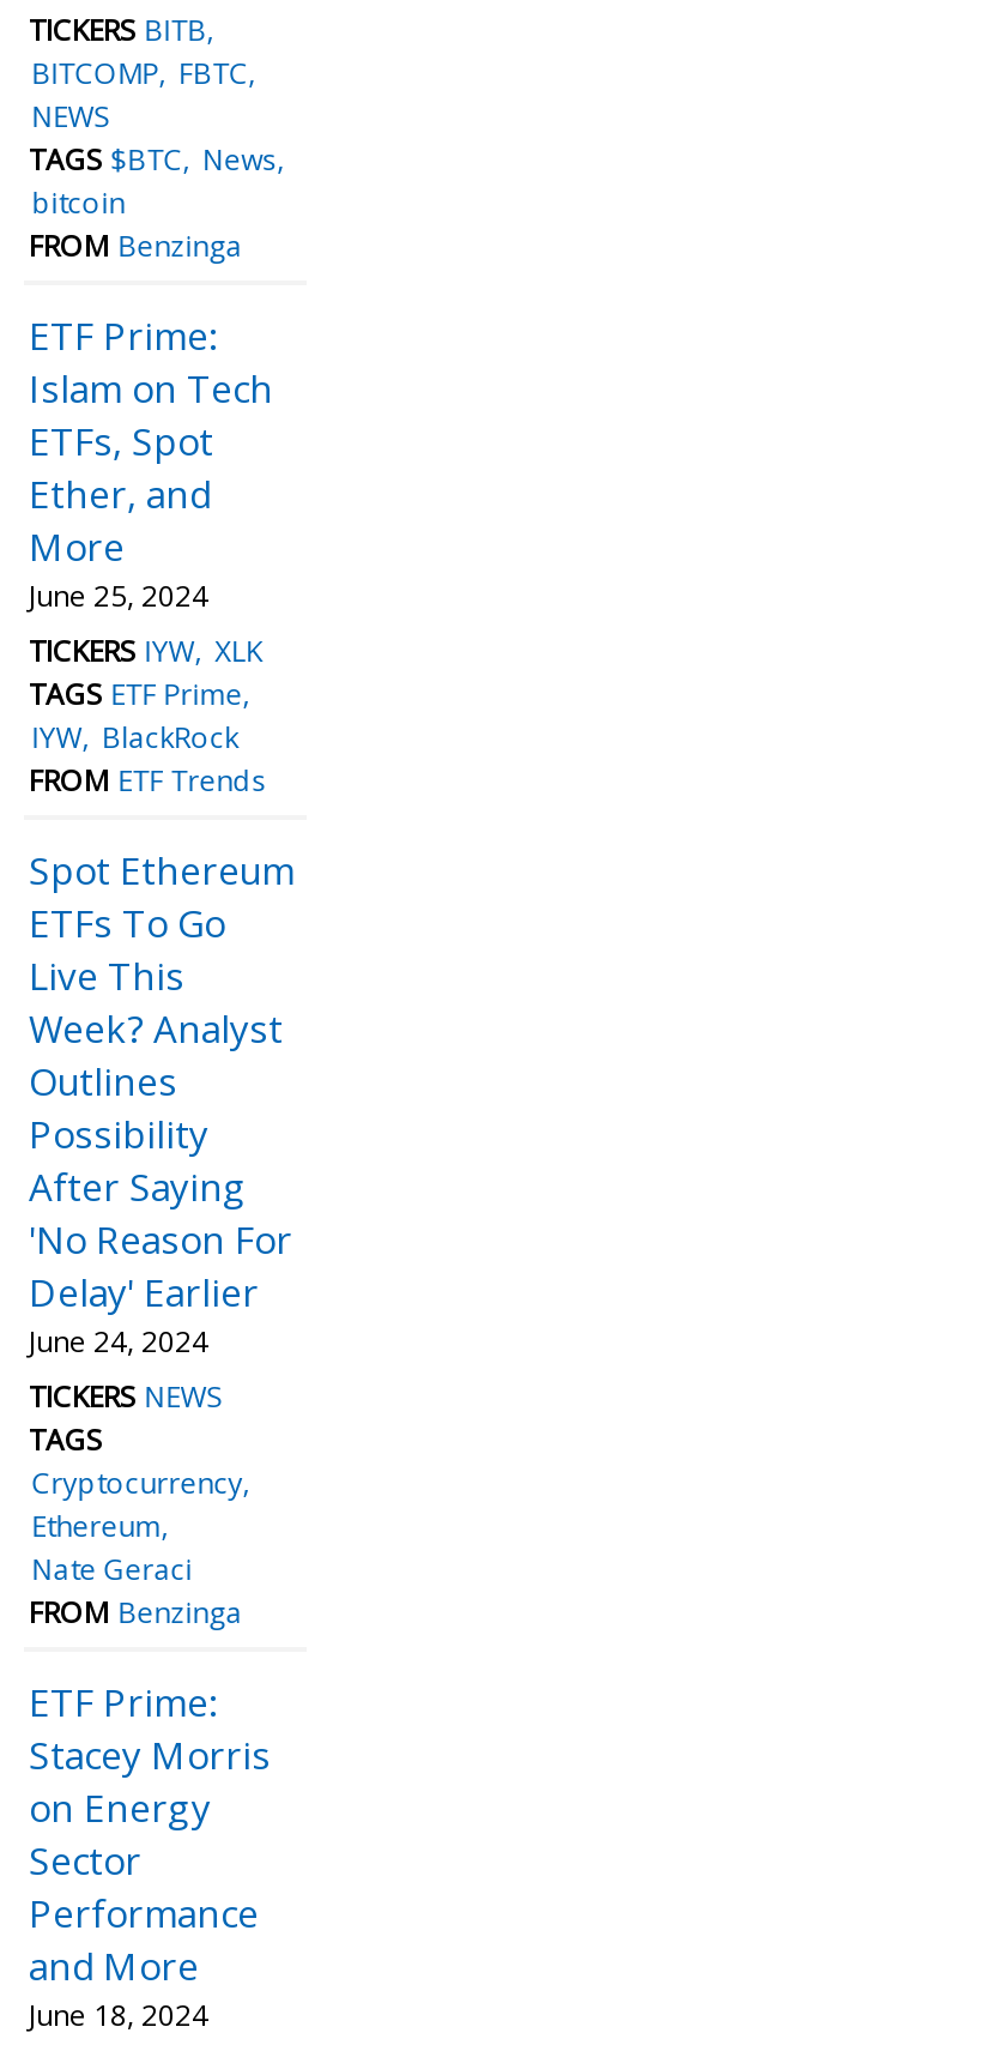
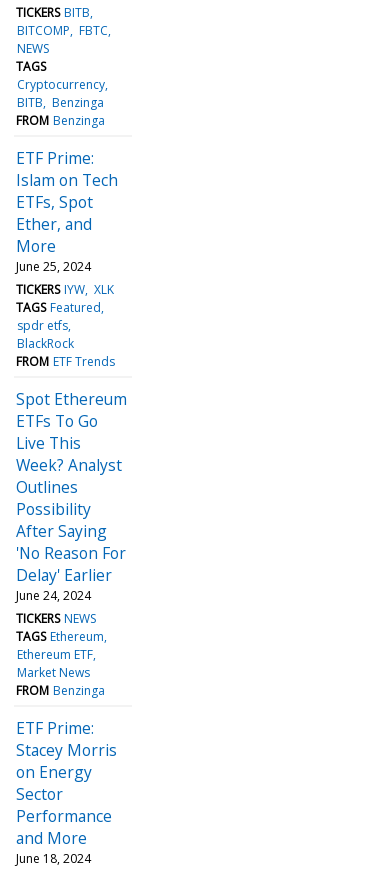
- TAGS $BTC News
- bitcoin
+ BITB Benzinga

- TAGS ETF Prime
- IYW BlackRock
+ TAGS Featured
+ spdr etfs
+ BlackRock

moved down: FROM ETF Trends | Spot Ethereum | ETFs To Go | ... | June 24, 2024 | TICKERS NEWS

moved up: TAGS | Cryptocurrency

- Ethereum
- Nate Geraci
+ TAGS Ethereum
+ Ethereum ETF
+ Market News
